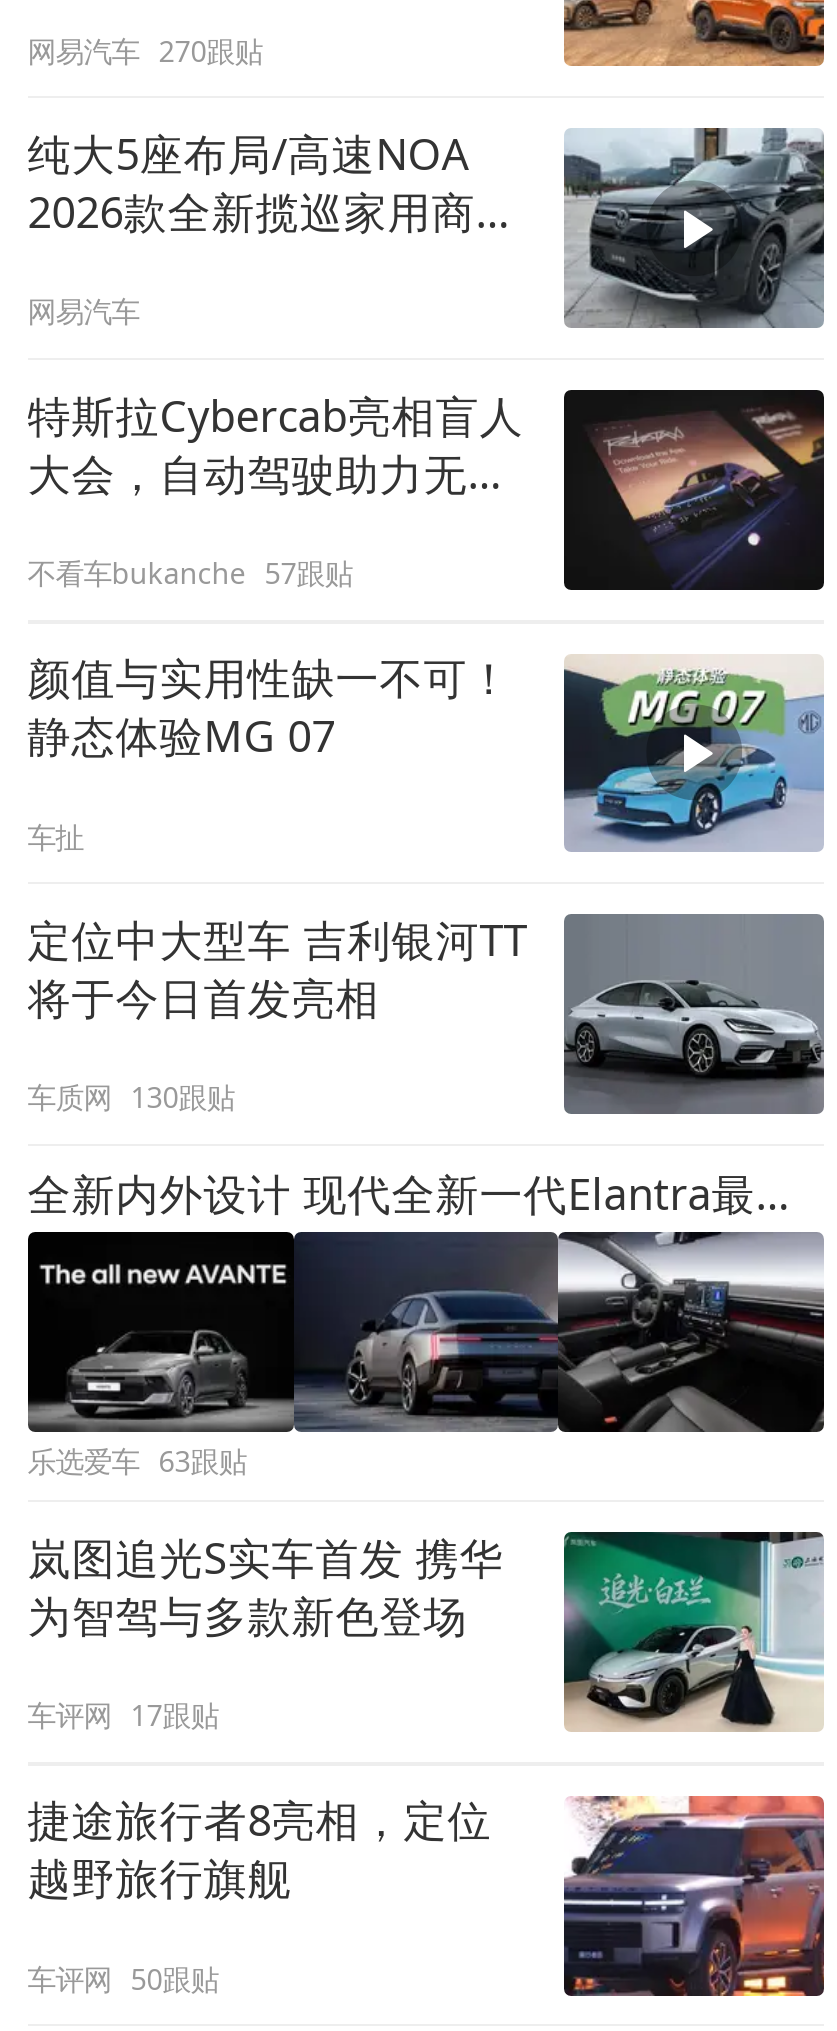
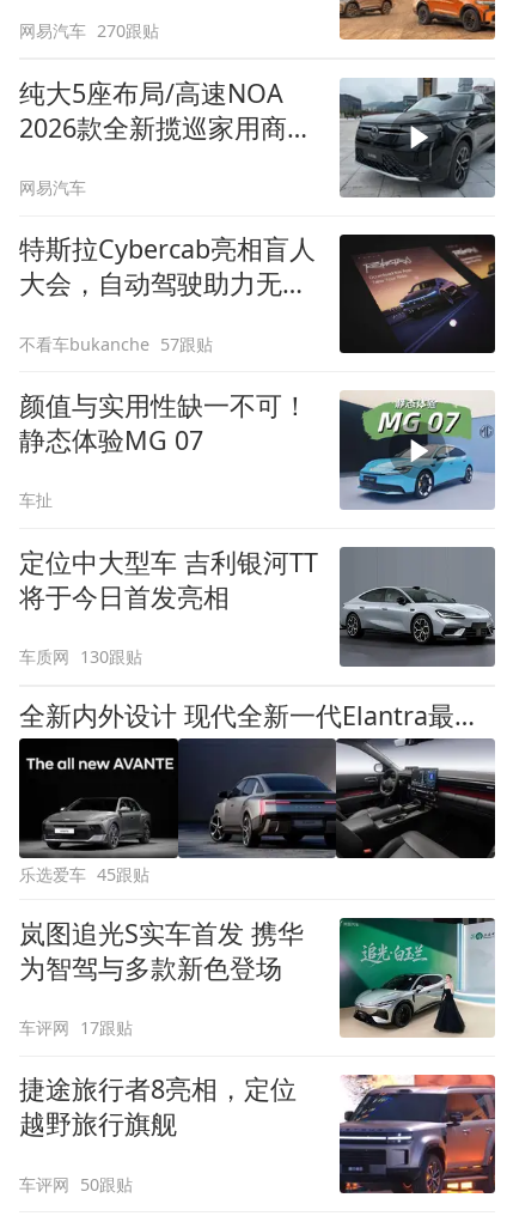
- 乐选爱车 63跟贴
+ 乐选爱车 45跟贴
